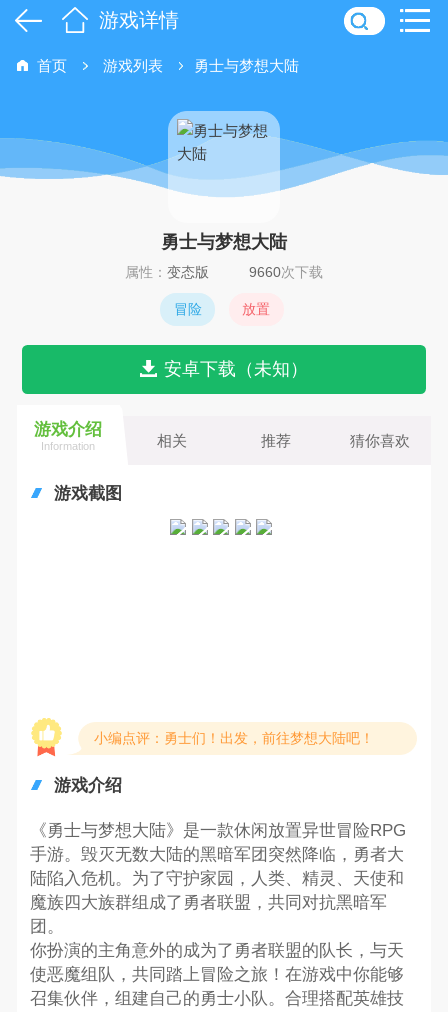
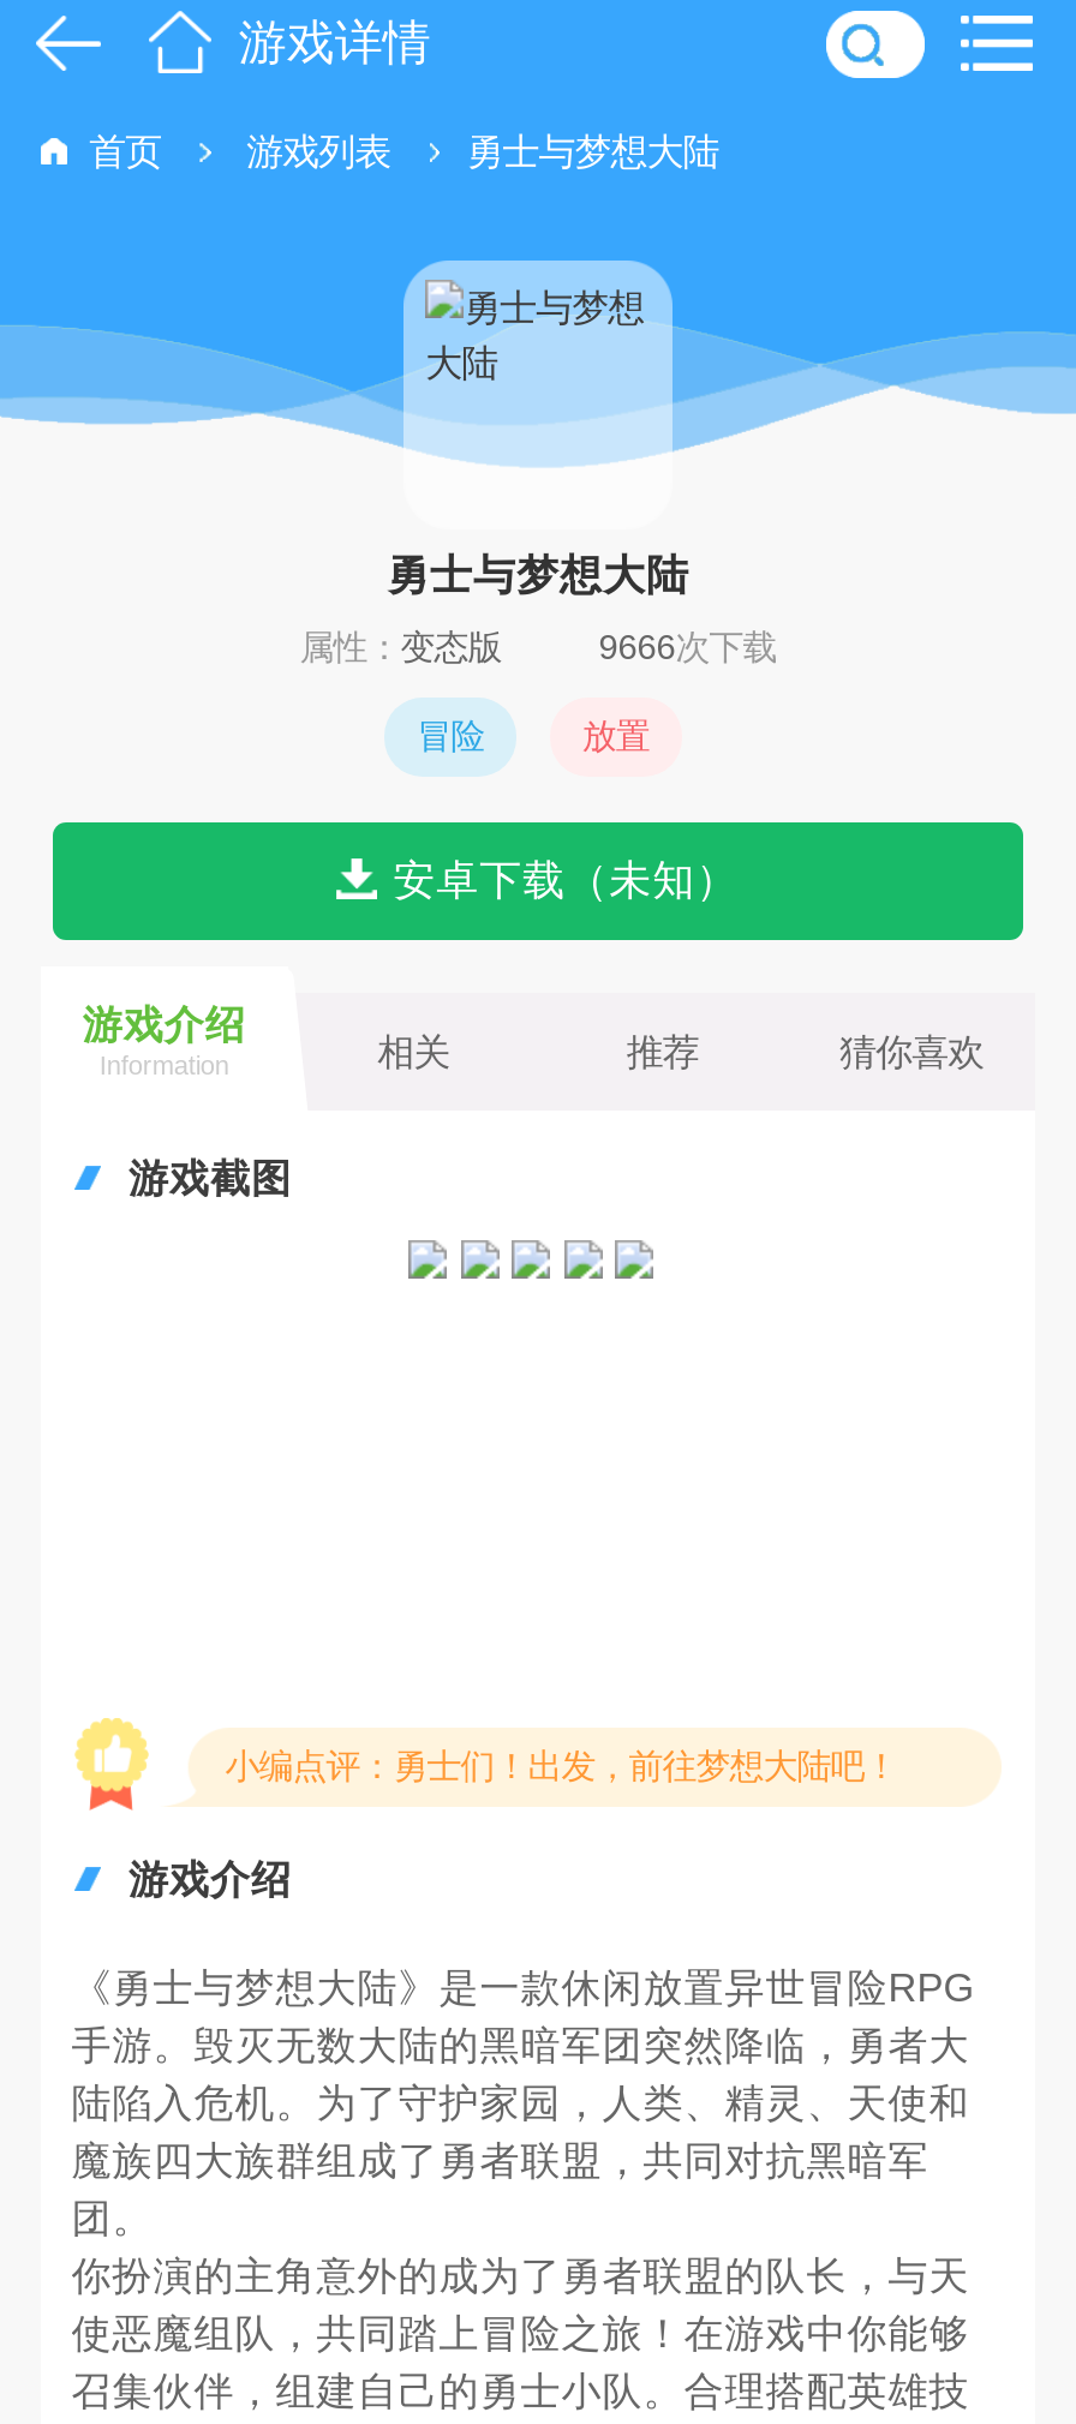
- 9660次下载
+ 9666次下载
